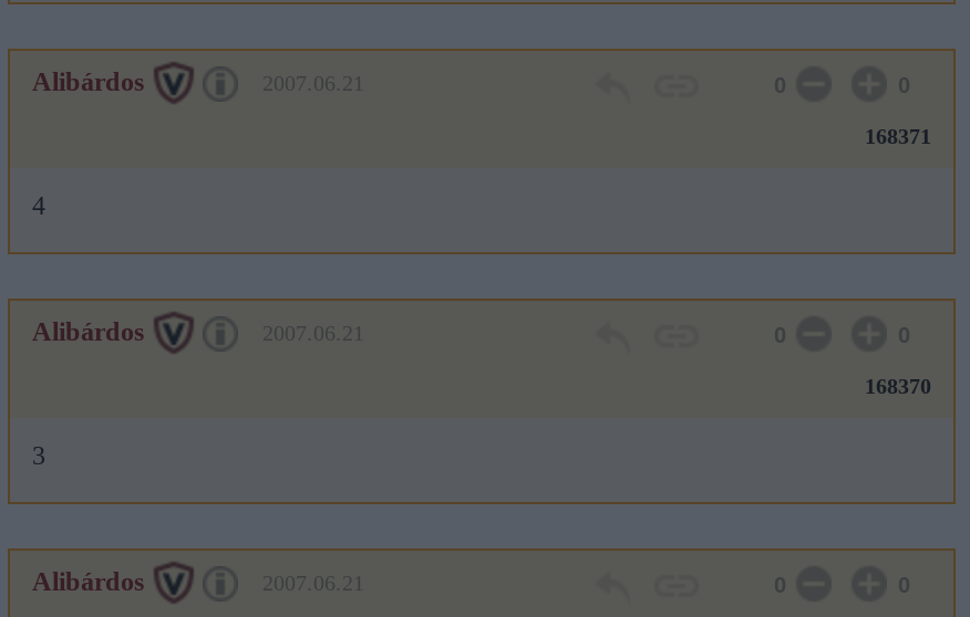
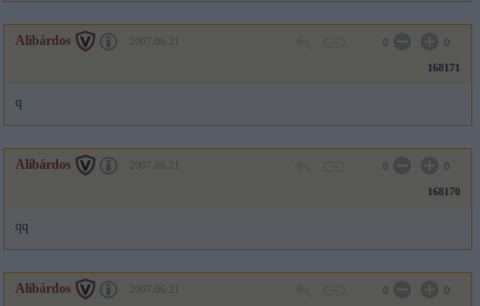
- 168371
+ 168171

- 4
+ q

- 168370
+ 168170

- 3
+ qq
